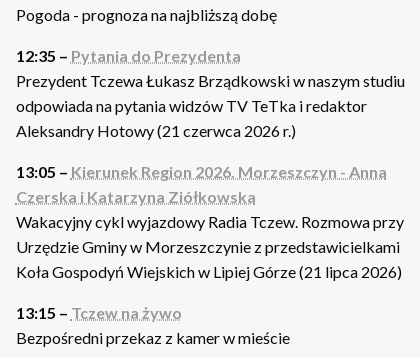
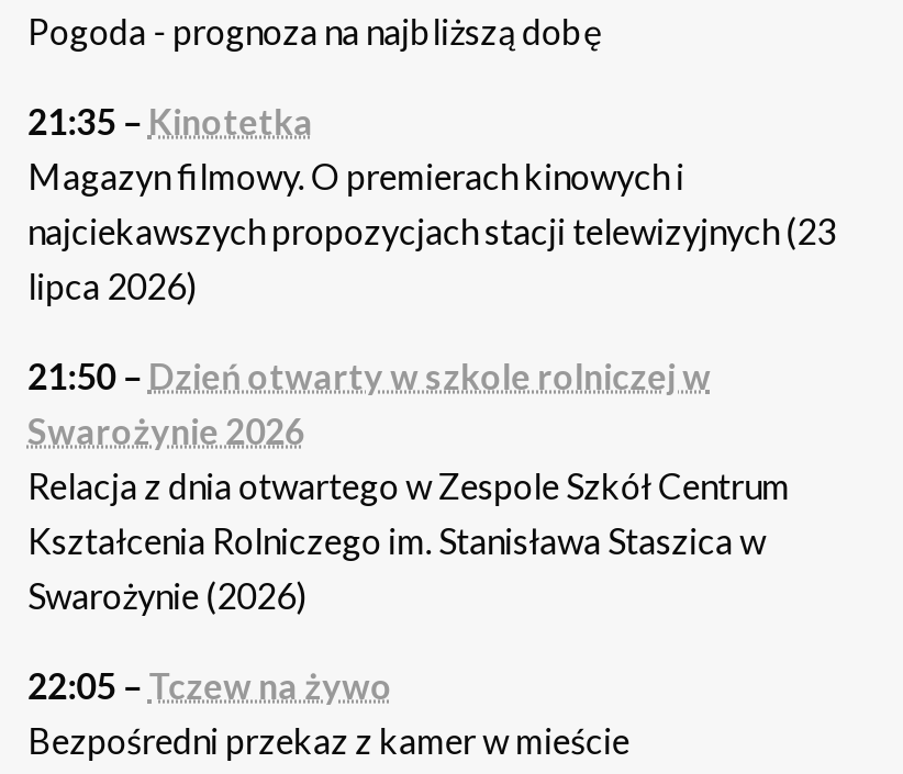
- 12:35 – Pytania do Prezydenta
- Prezydent Tczewa Łukasz Brządkowski w naszym studiu
- odpowiada na pytania widzów TV TeTka i redaktor
- Aleksandry Hotowy (21 czerwca 2026 r.)
+ 21:35 – Kinotetka
+ Magazyn filmowy. O premierach kinowych i
+ najciekawszych propozycjach stacji telewizyjnych (23
+ lipca 2026)

- 13:05 – Kierunek Region 2026. Morzeszczyn - Anna
- Czerska i Katarzyna Ziółkowska
- Wakacyjny cykl wyjazdowy Radia Tczew. Rozmowa przy
- Urzędzie Gminy w Morzeszczynie z przedstawicielkami
- Koła Gospodyń Wiejskich w Lipiej Górze (21 lipca 2026)
+ 21:50 – Dzień otwarty w szkole rolniczej w
+ Swarożynie 2026
+ Relacja z dnia otwartego w Zespole Szkół Centrum
+ Kształcenia Rolniczego im. Stanisława Staszica w
+ Swarożynie (2026)

- 13:15 – Tczew na żywo
+ 22:05 – Tczew na żywo
